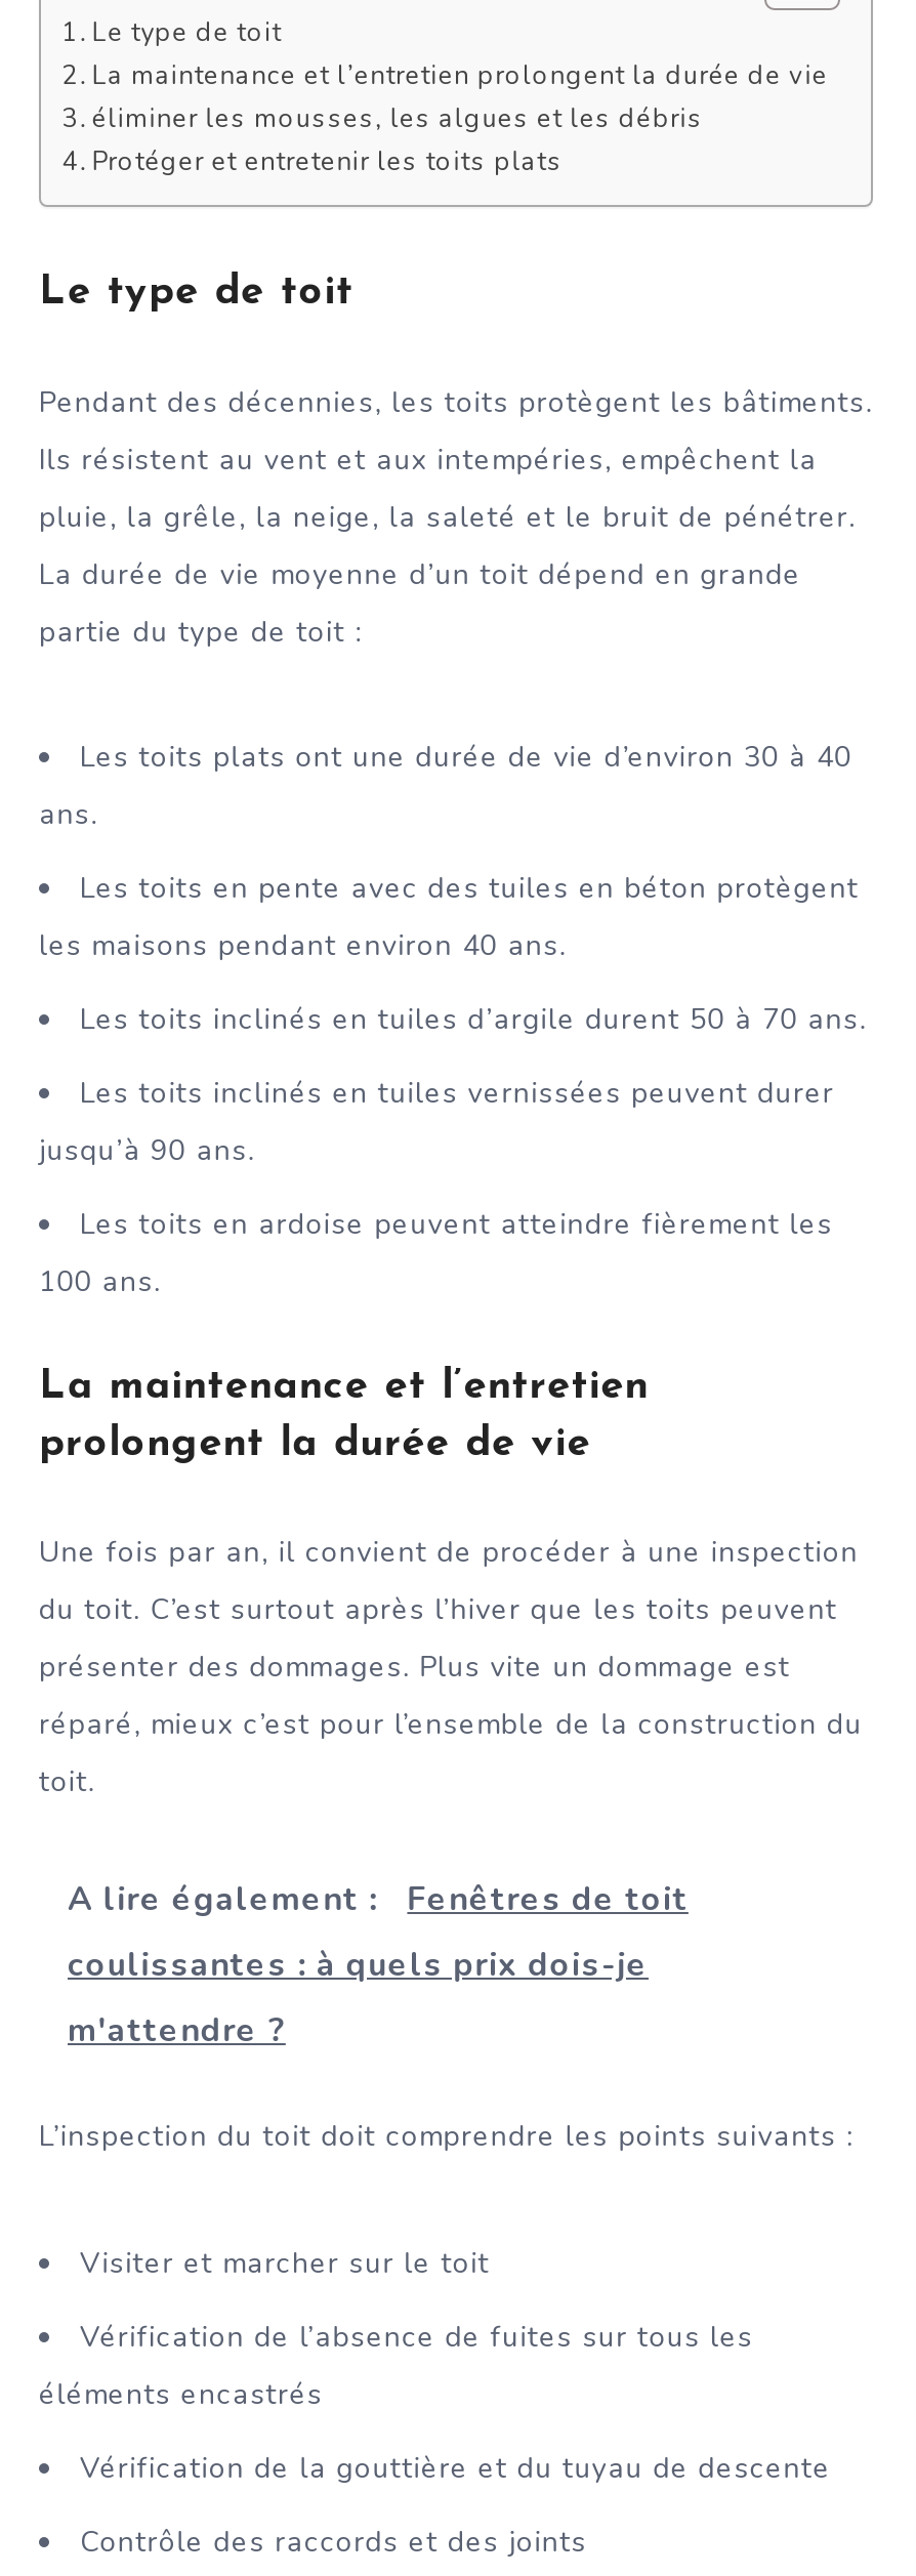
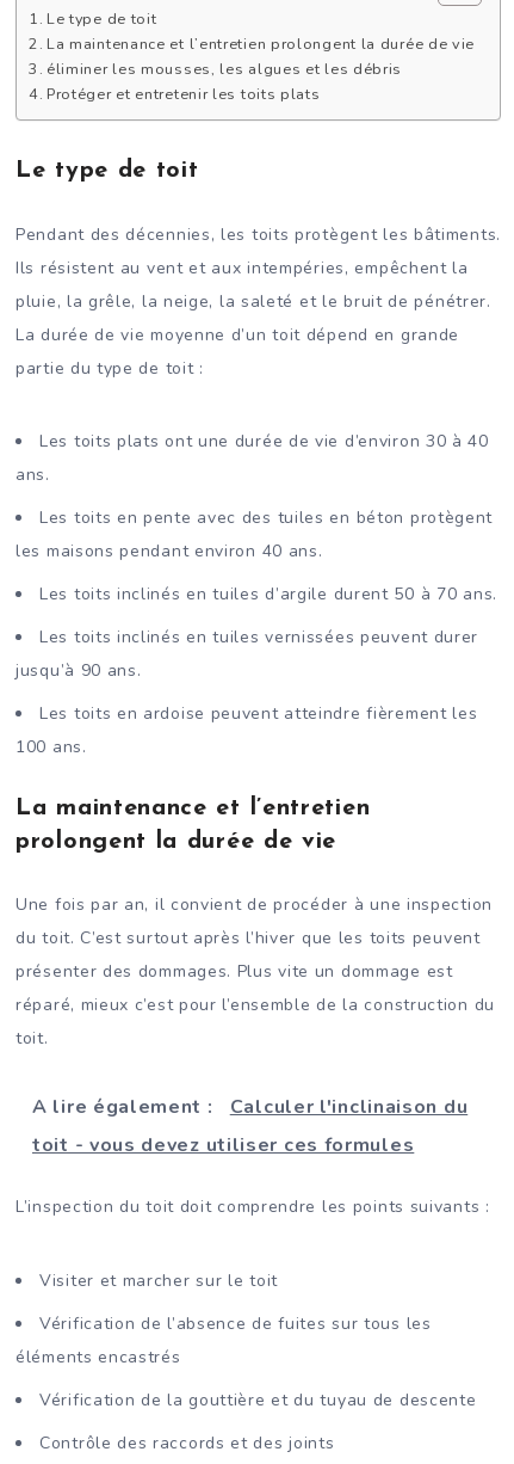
- A lire également : Fenêtres de toit
- coulissantes : à quels prix dois-je
- m'attendre ?
+ A lire également : Calculer l'inclinaison du
+ toit - vous devez utiliser ces formules
